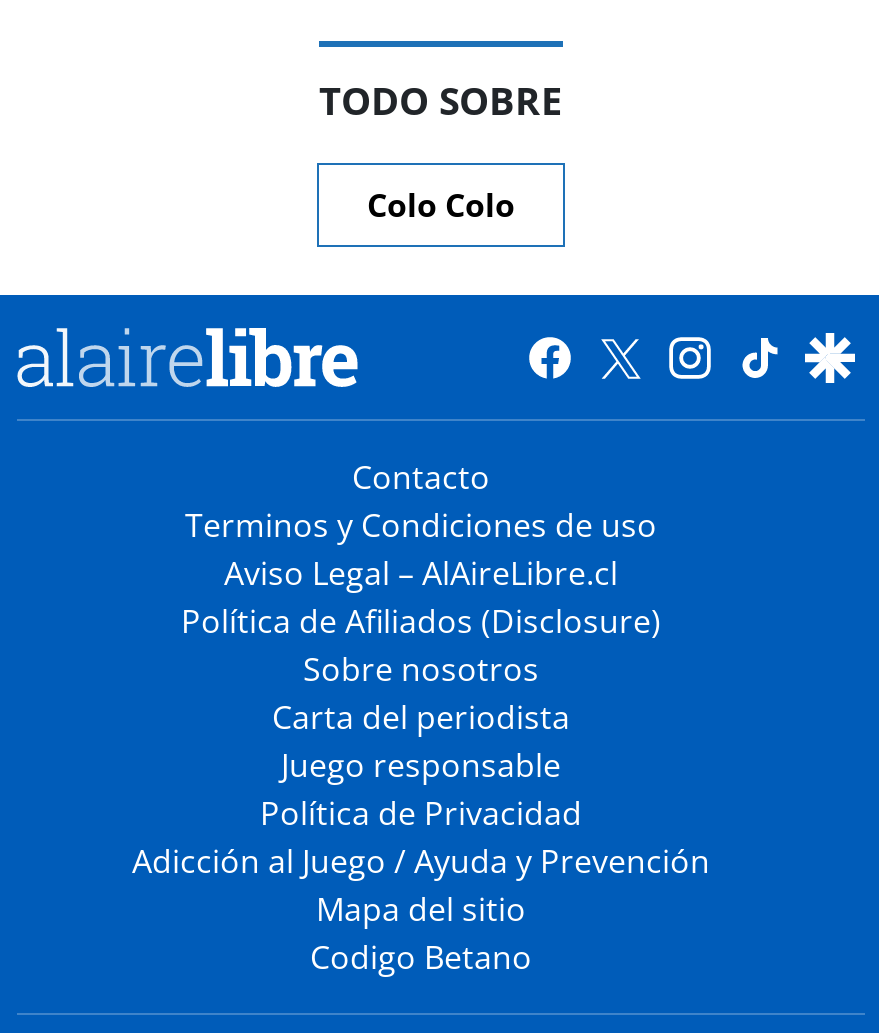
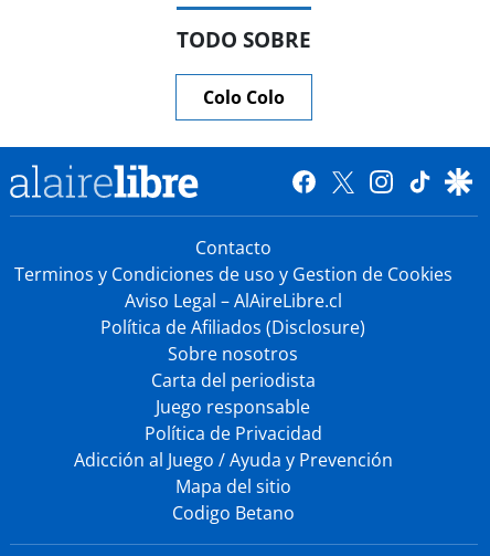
- Terminos y Condiciones de uso
+ Terminos y Condiciones de uso y Gestion de Cookies
